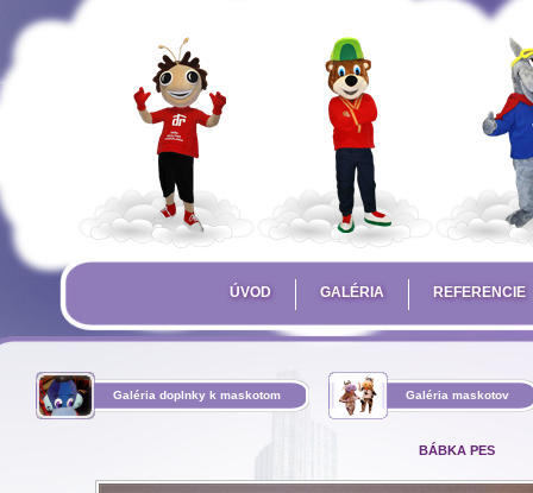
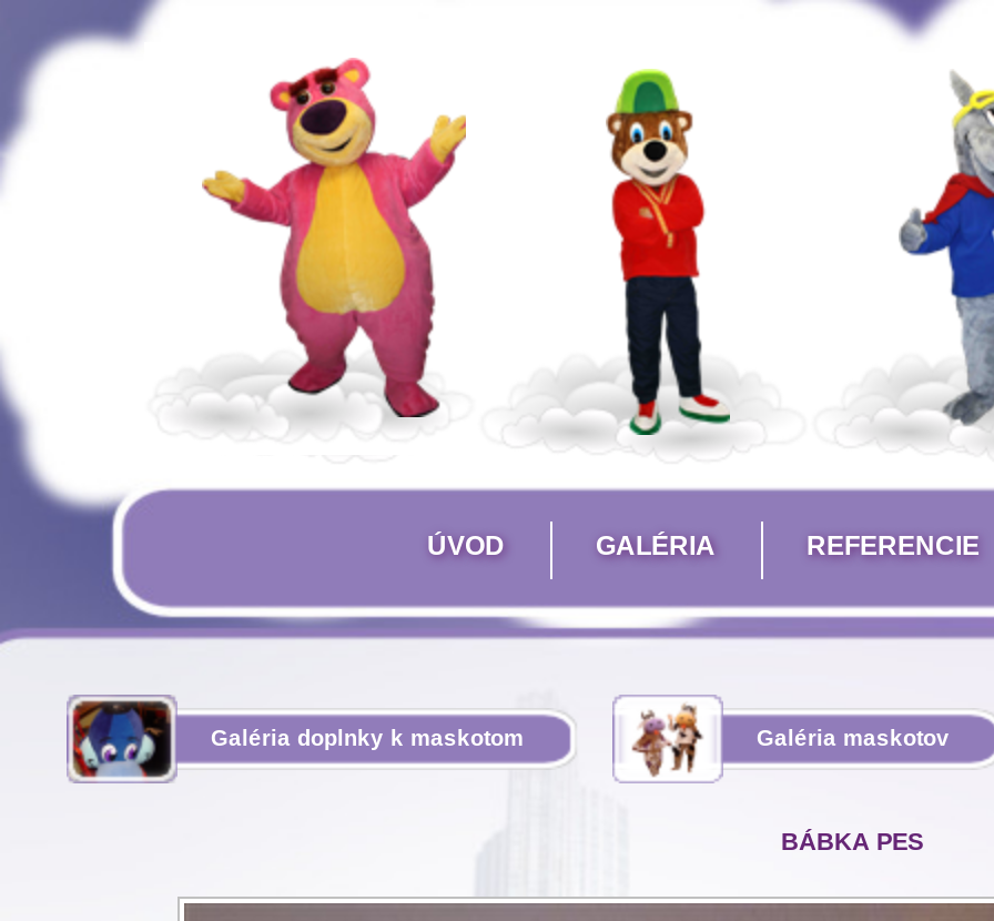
- [image]
+ [image]
